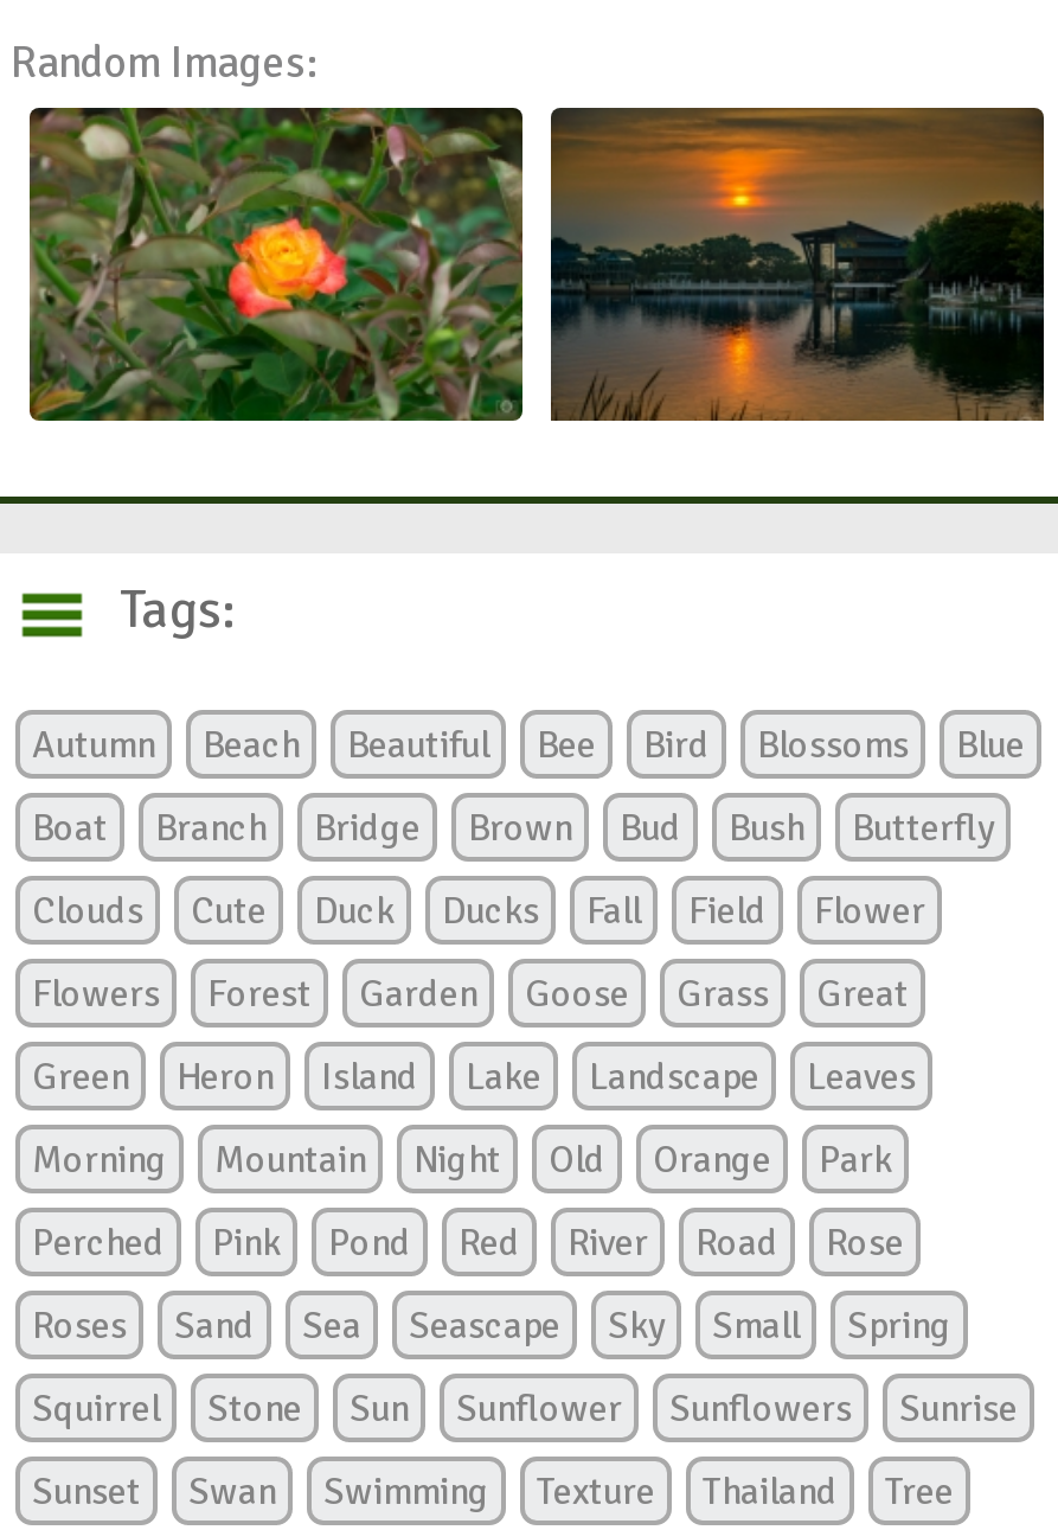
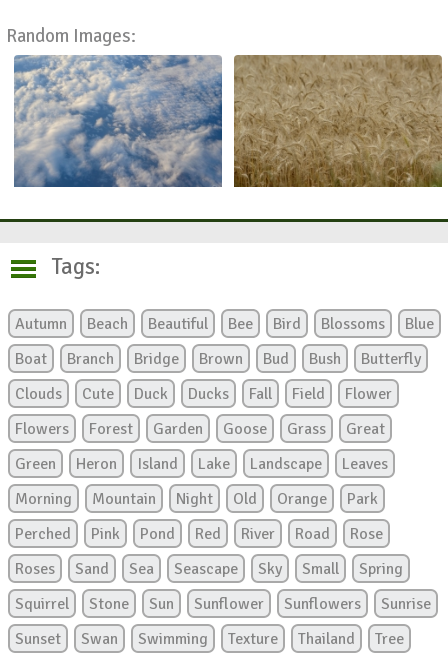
- [image]
+ [image]

- [image]
+ [image]
